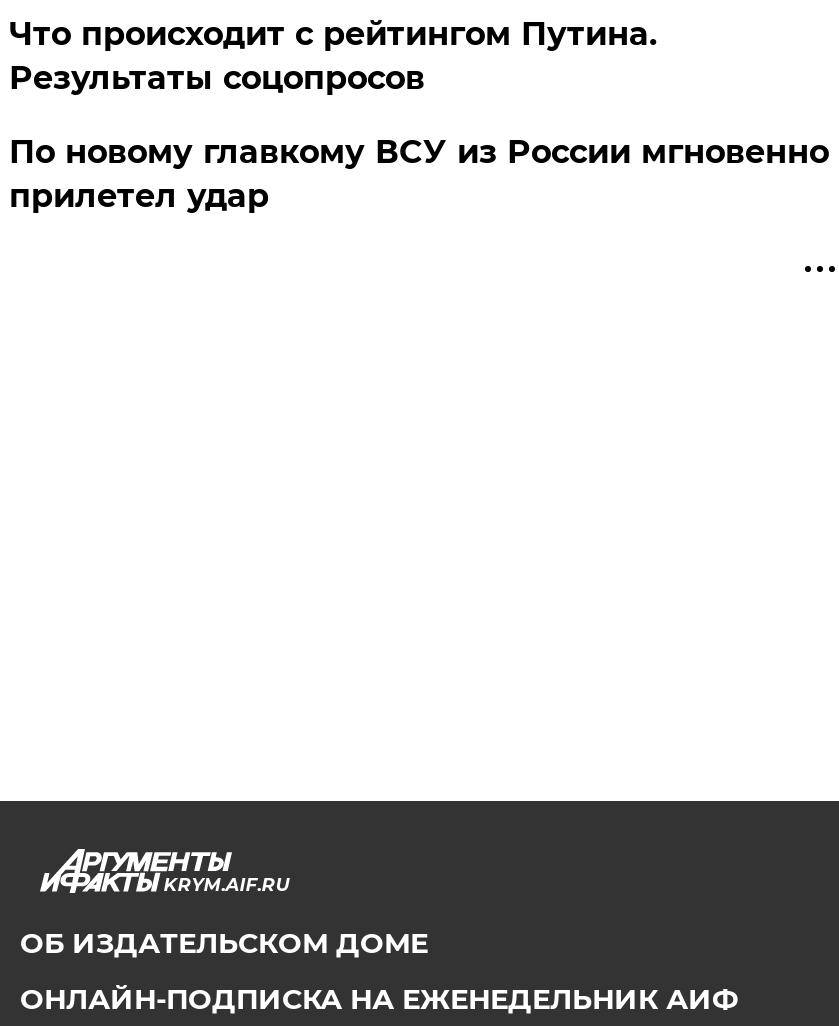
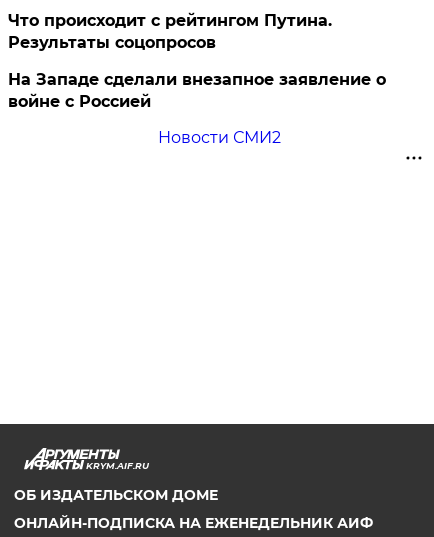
- По новому главкому ВСУ из России мгновенно
- прилетел удар
+ На Западе сделали внезапное заявление о
+ войне с Россией
+ Новости СМИ2
